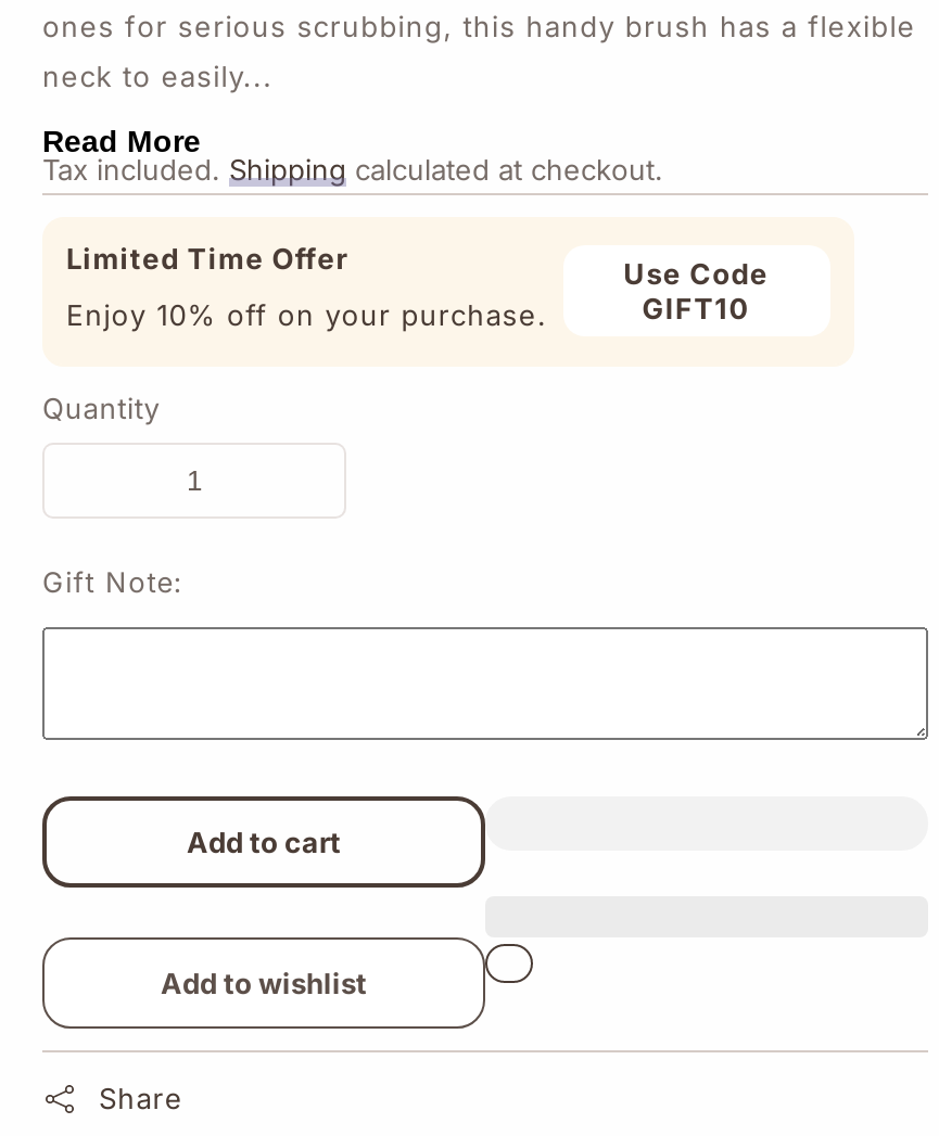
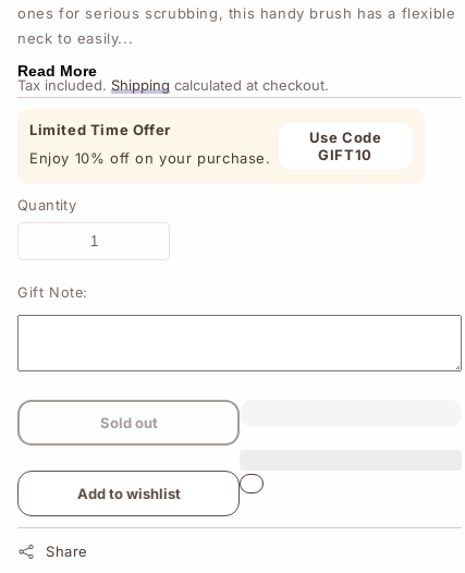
- Add to cart
+ Sold out
